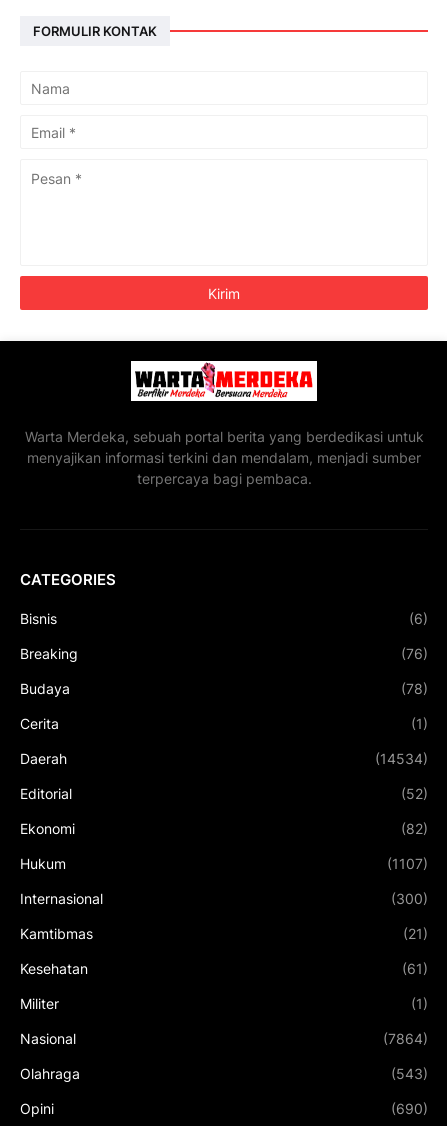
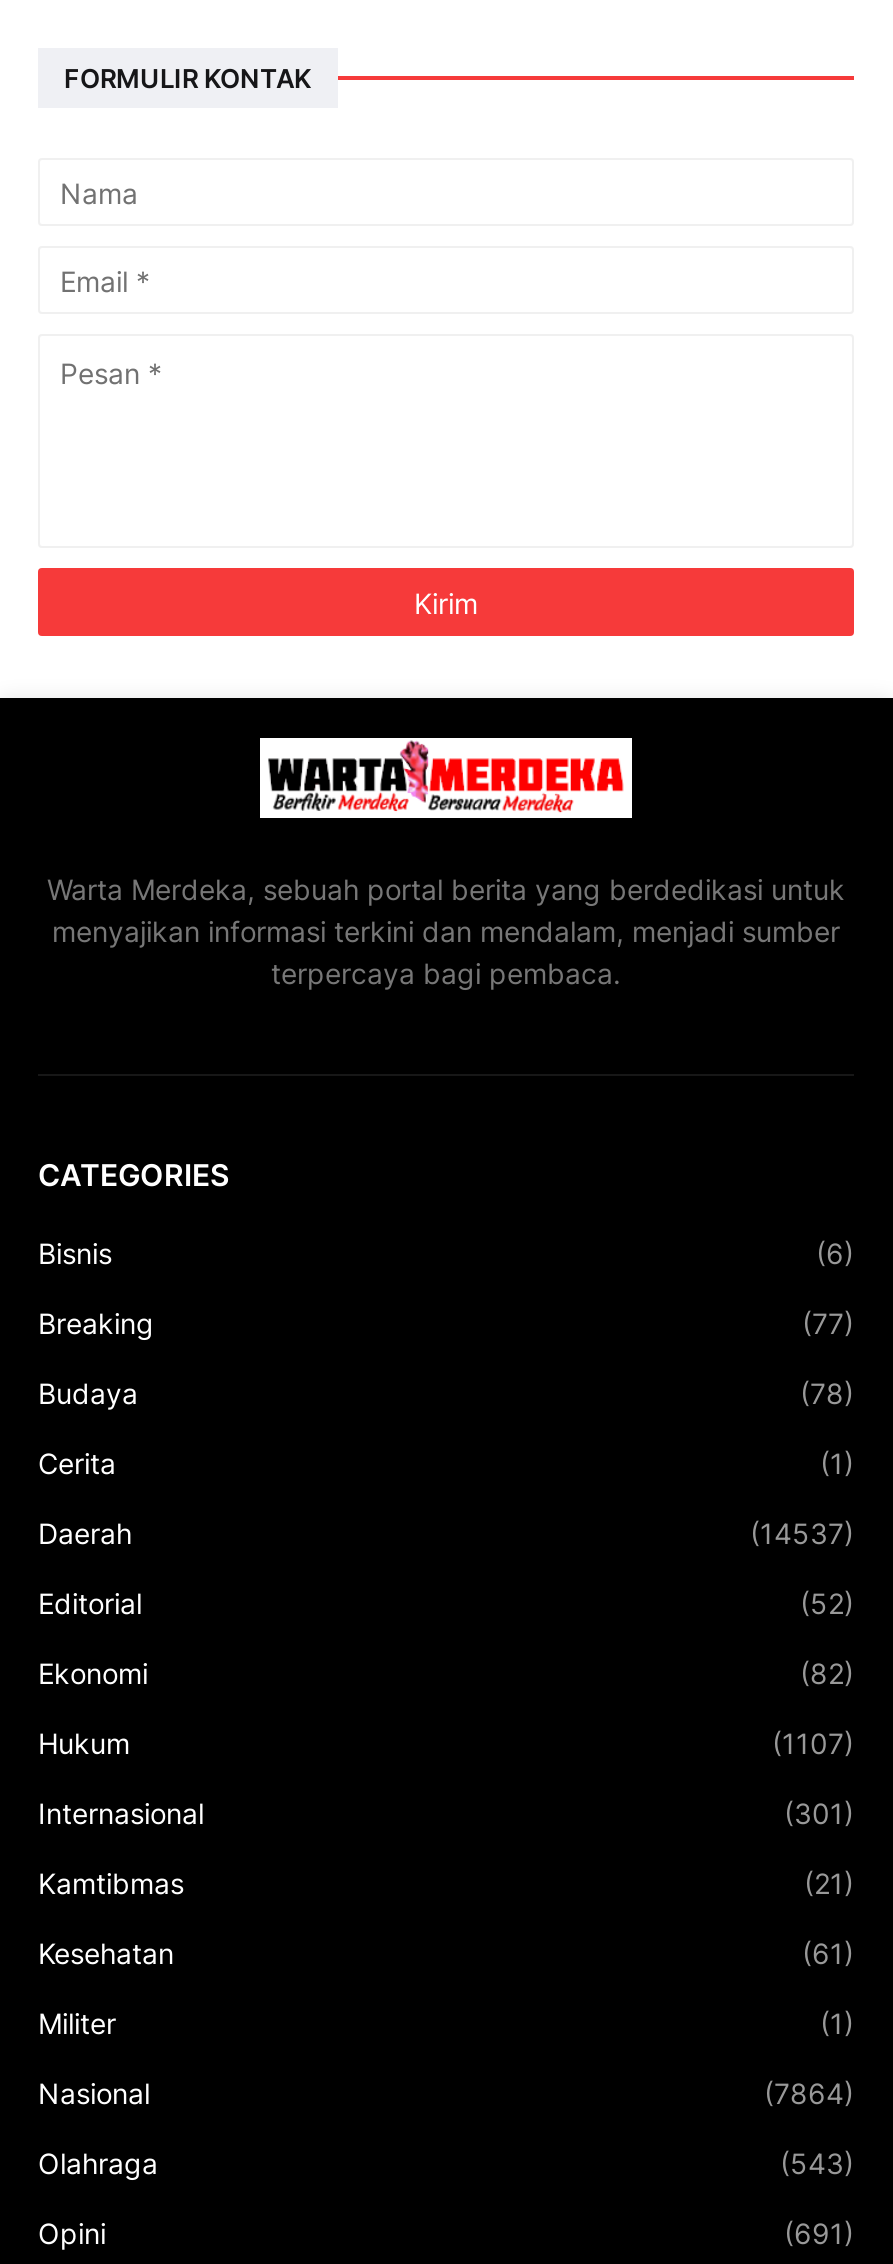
- (76)
+ (77)

- (14534)
+ (14537)

- (300)
+ (301)

- (690)
+ (691)
